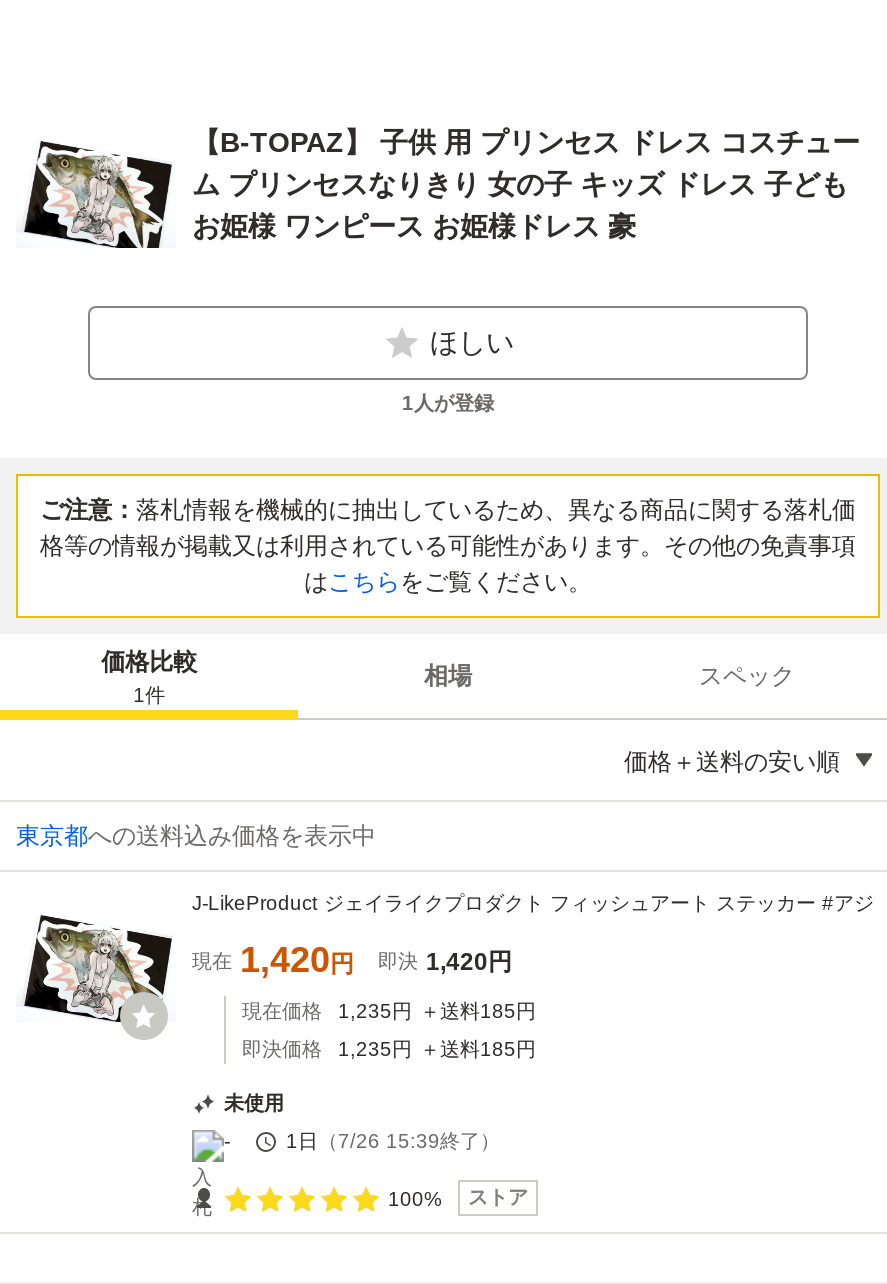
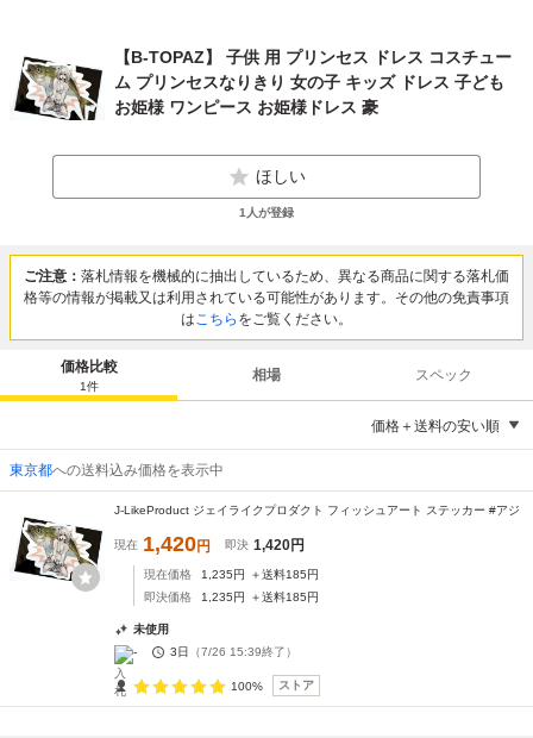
- 1日（7/26 15:39終了）
+ 3日（7/26 15:39終了）
